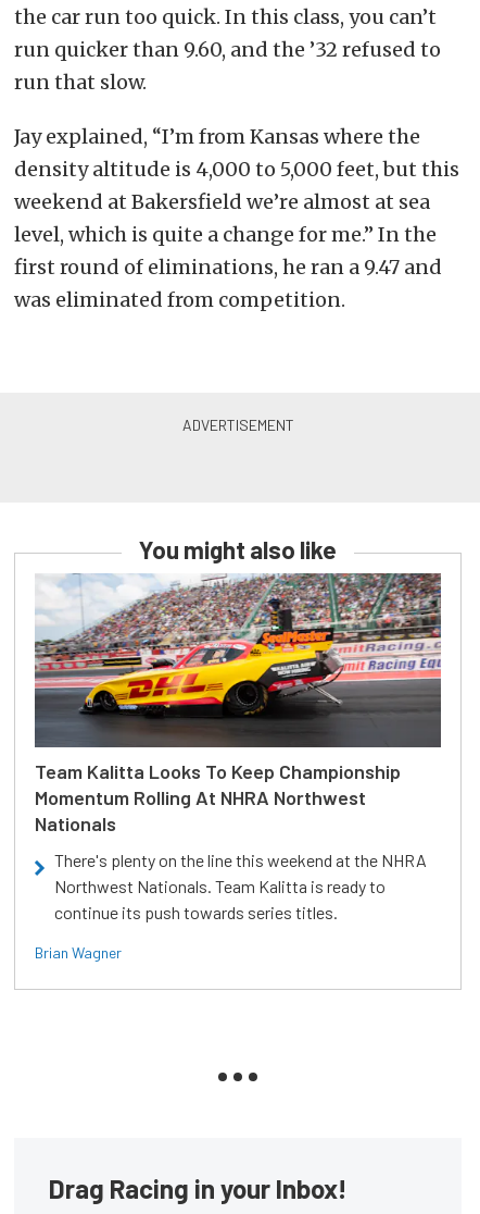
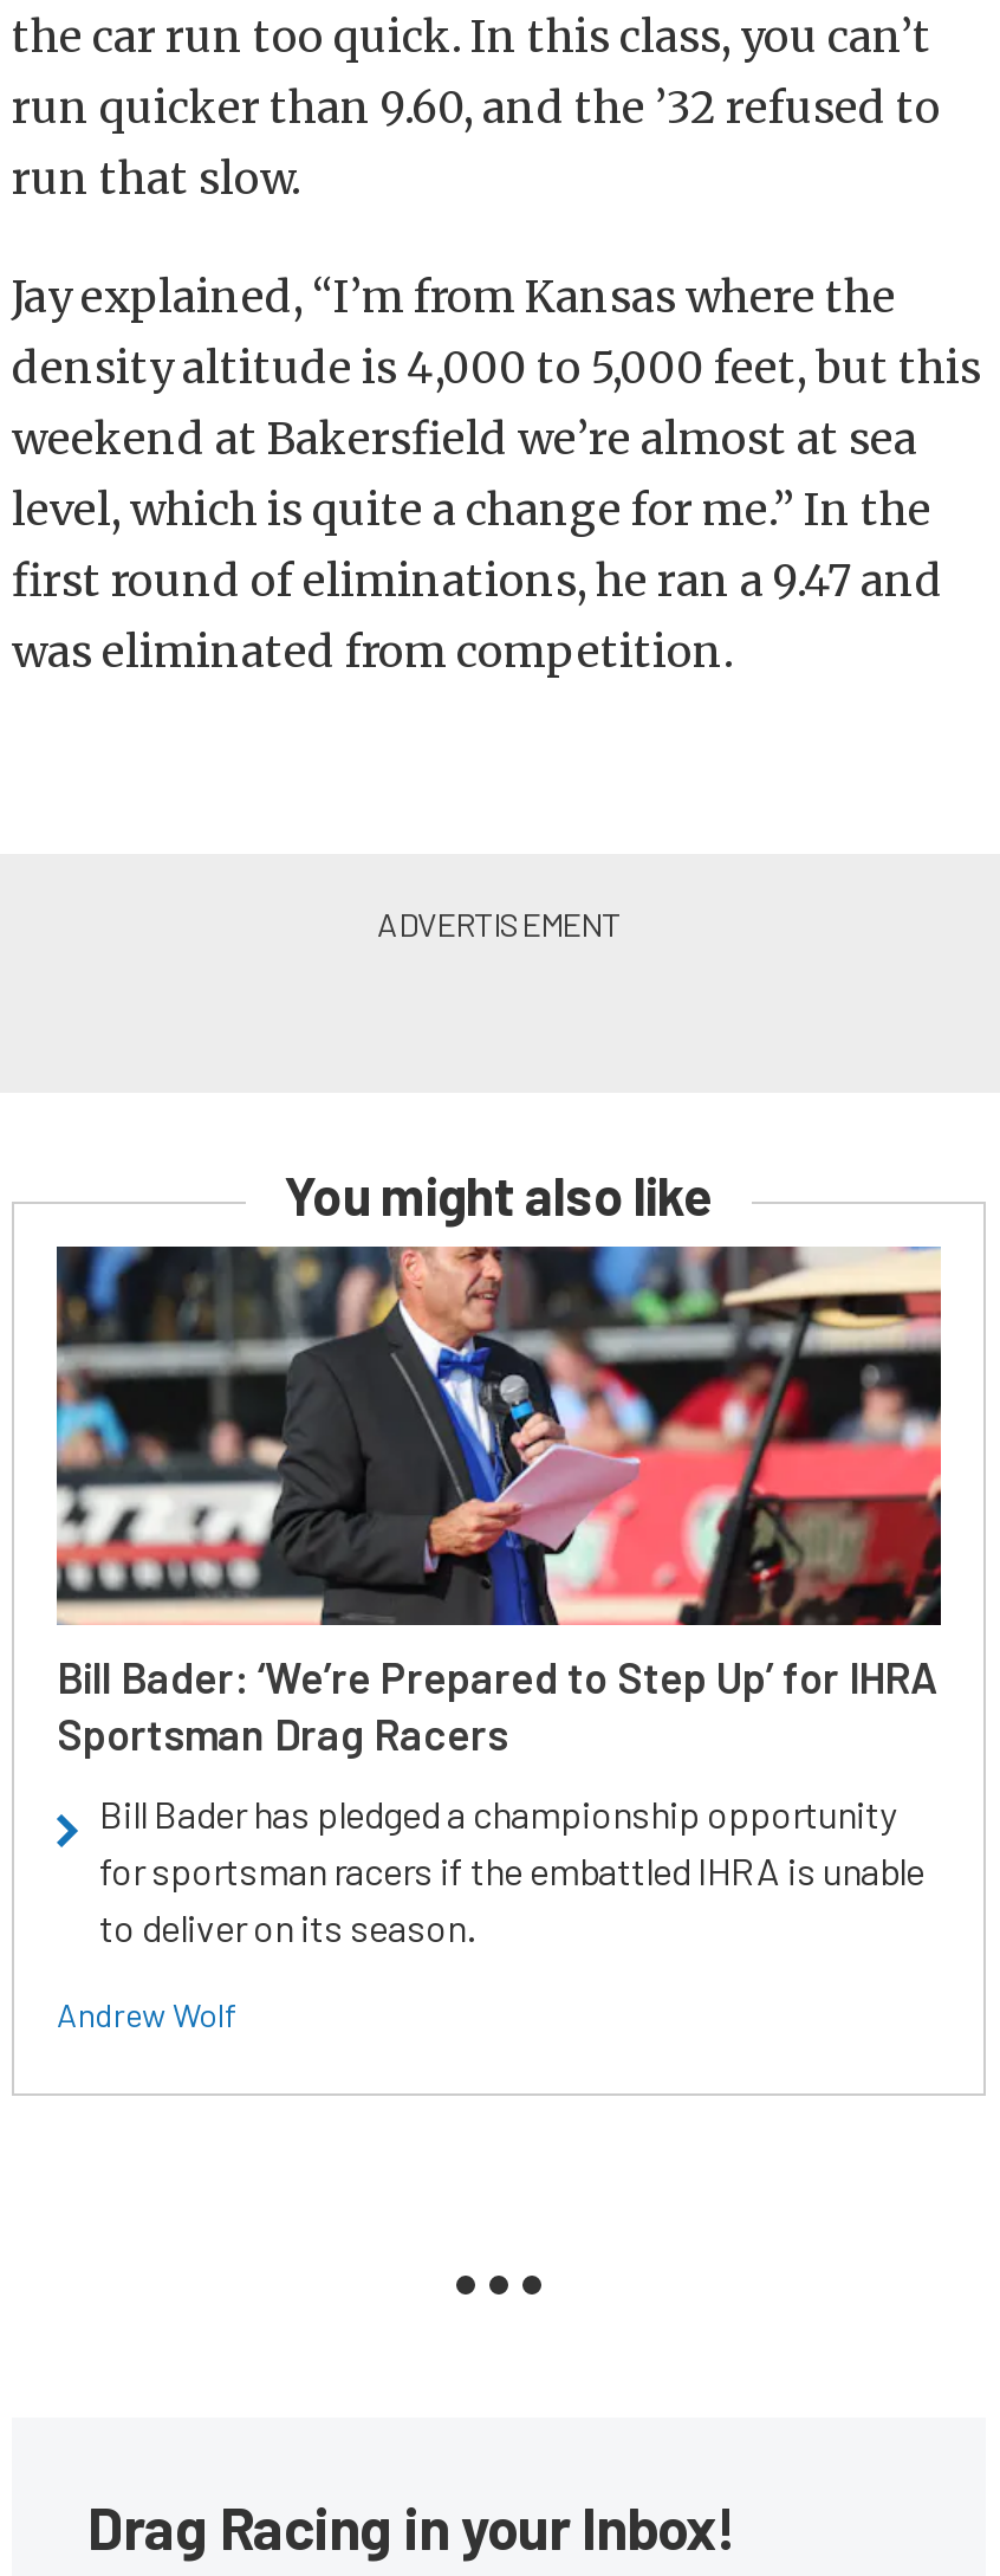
- [image]
- Team Kalitta Looks To Keep Championship
- Momentum Rolling At NHRA Northwest
- Nationals
+ [image]
+ Bill Bader: ‘We’re Prepared to Step Up’ for IHRA
+ Sportsman Drag Racers

- There's plenty on the line this weekend at the NHRA
- Northwest Nationals. Team Kalitta is ready to
- continue its push towards series titles.
+ Bill Bader has pledged a championship opportunity
+ for sportsman racers if the embattled IHRA is unable
+ to deliver on its season.

- Brian Wagner
+ Andrew Wolf
